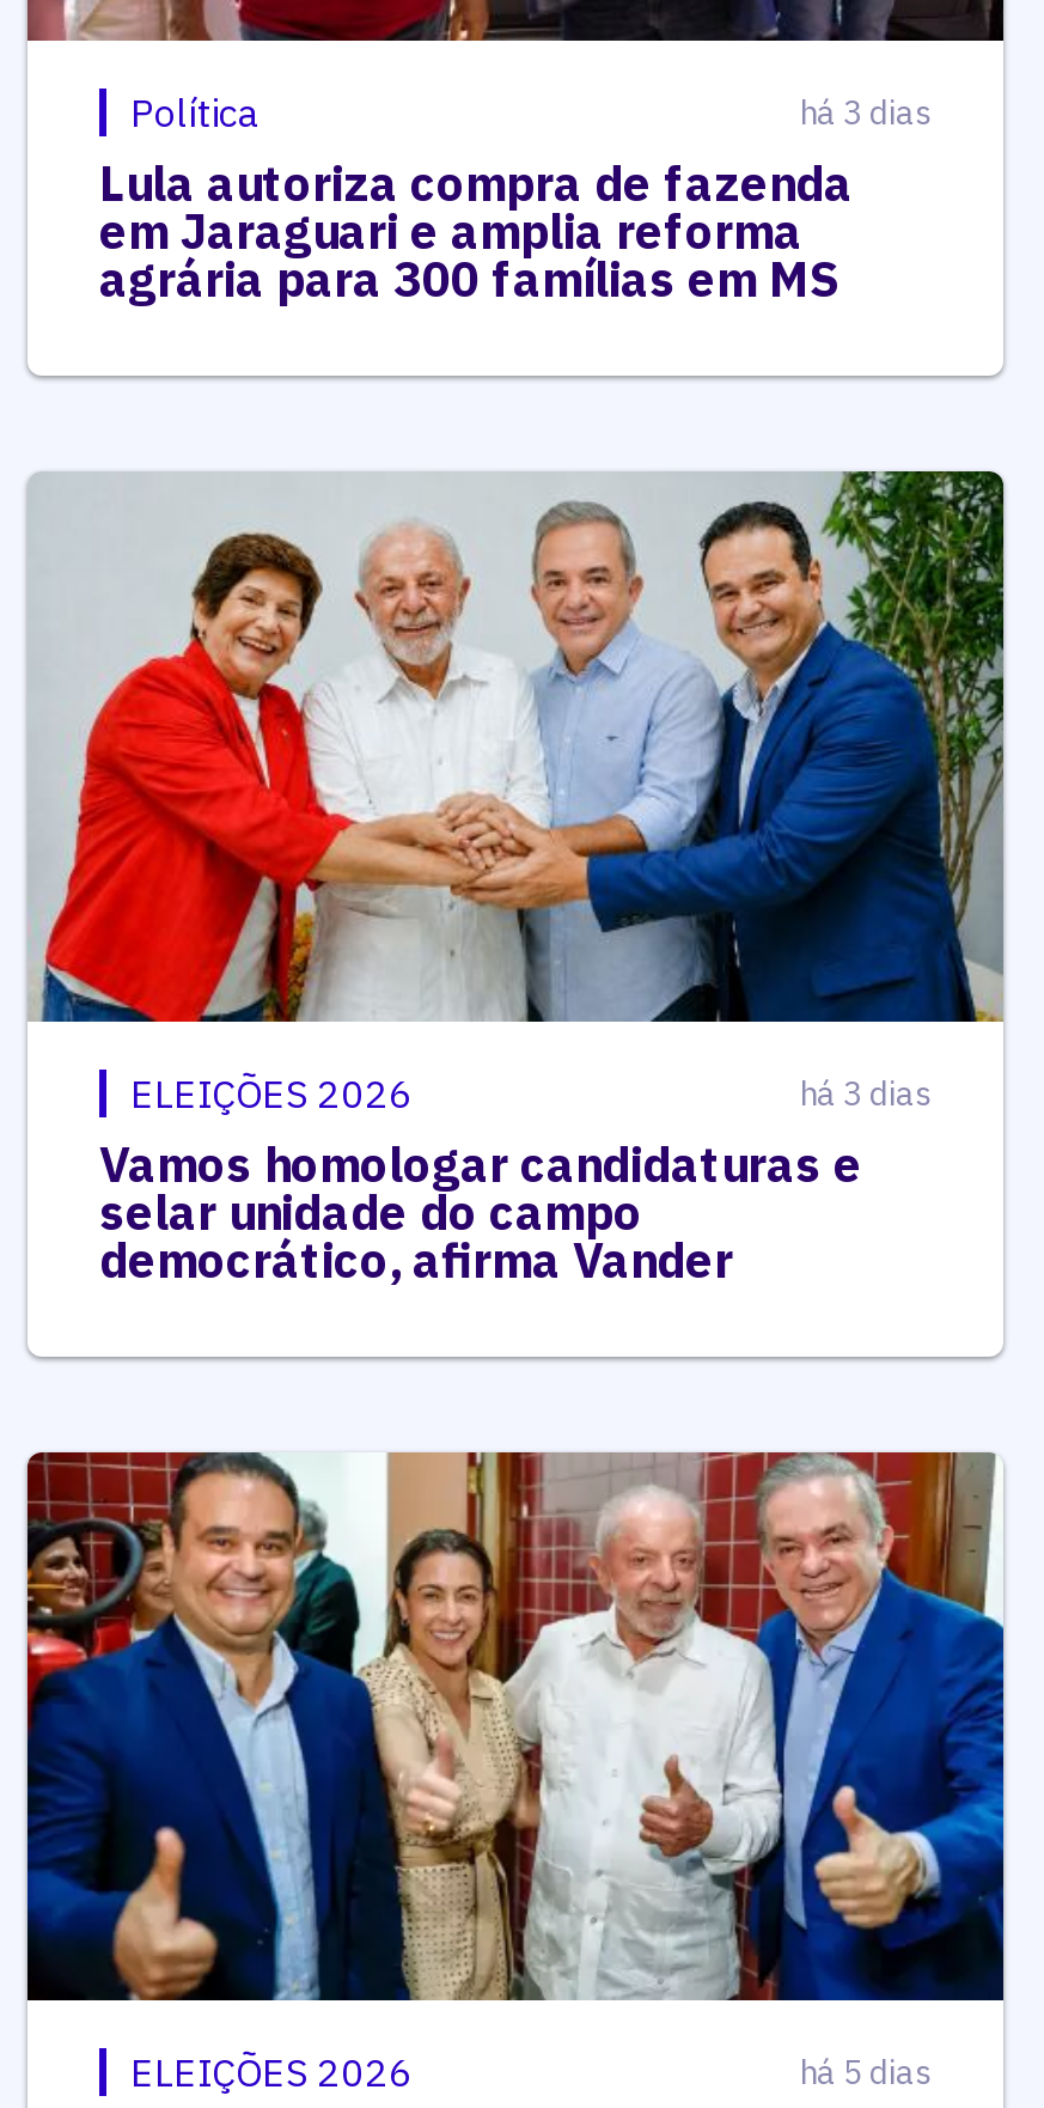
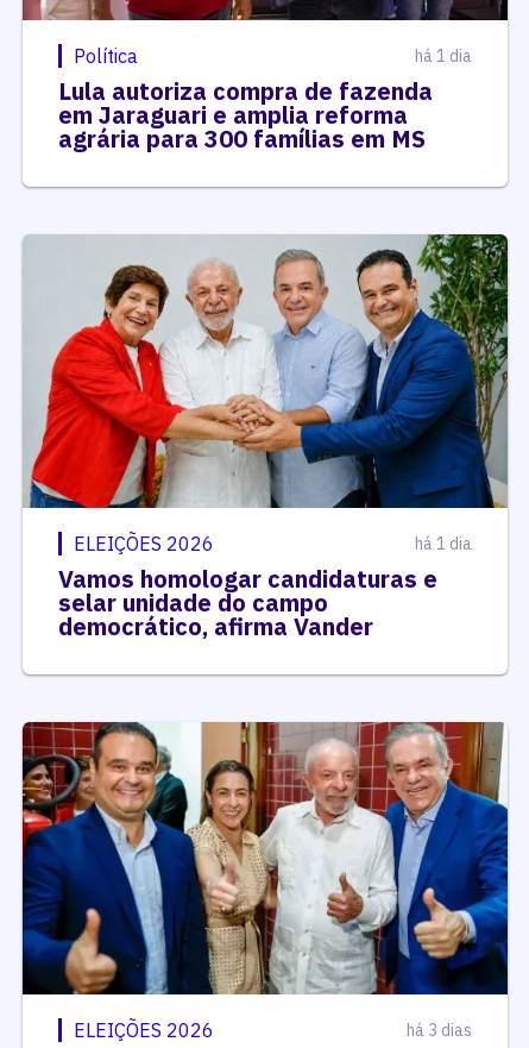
- há 3 dias
+ há 1 dia

- há 3 dias
+ há 1 dia

- há 5 dias
+ há 3 dias
